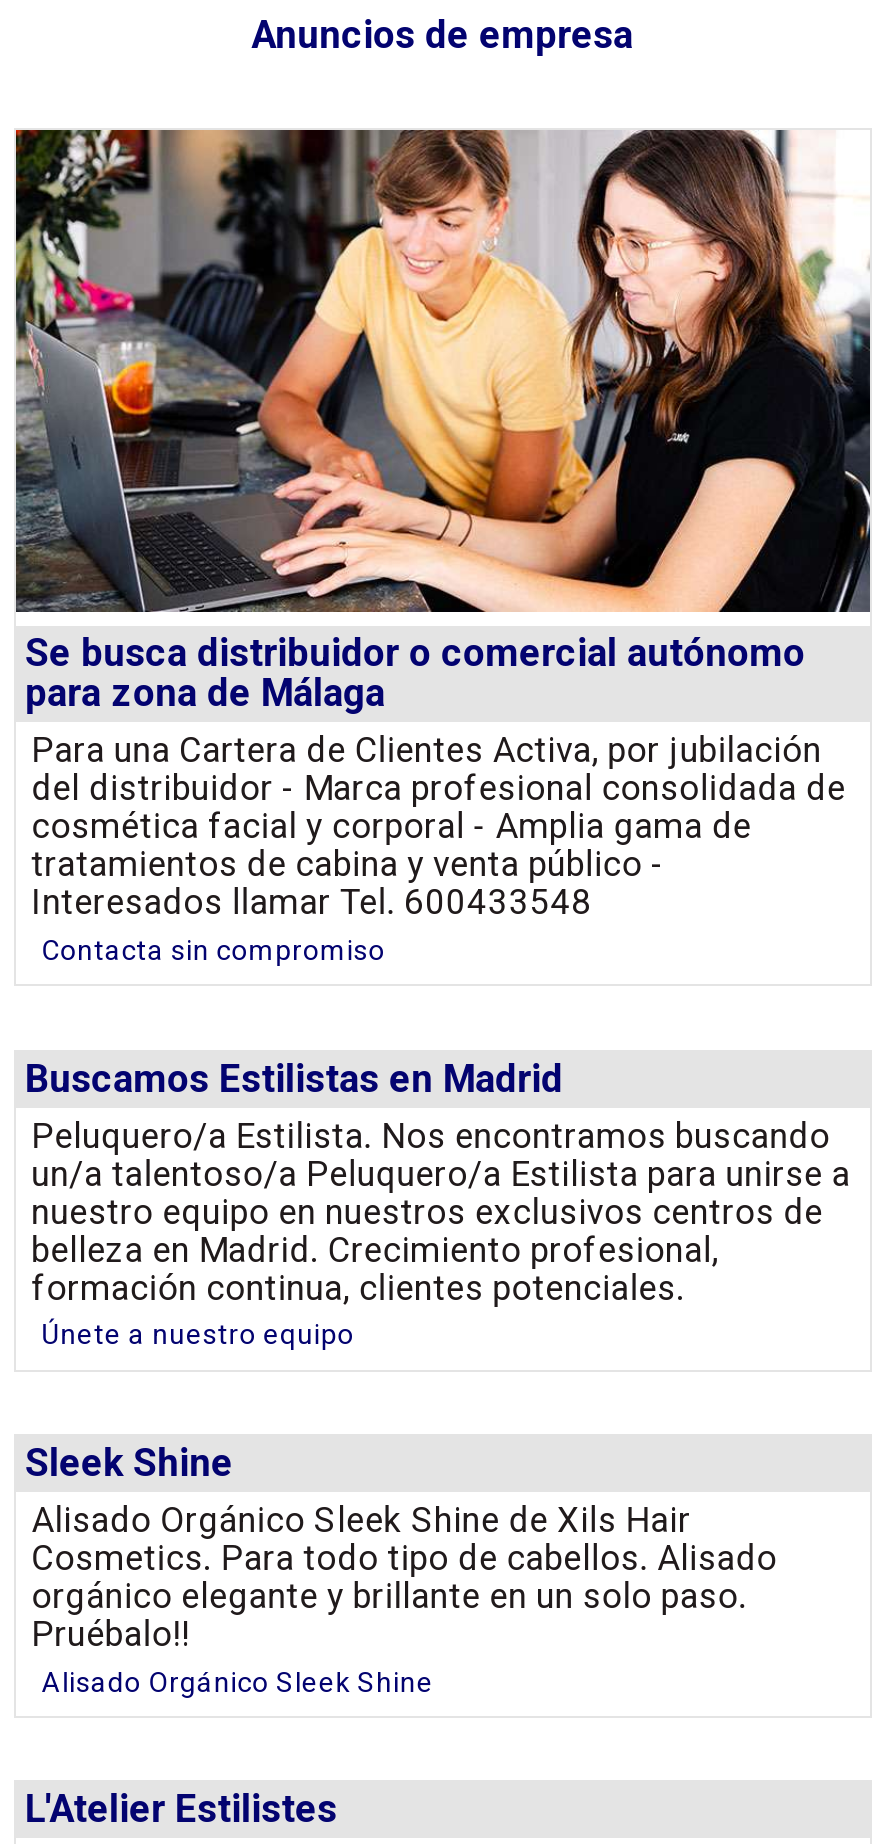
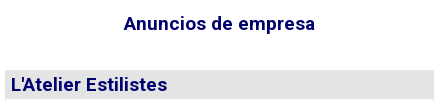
- [image]
- Se busca distribuidor o comercial autónomo
- para zona de Málaga
- Para una Cartera de Clientes Activa, por jubilación
- del distribuidor - Marca profesional consolidada de
- cosmética facial y corporal - Amplia gama de
- tratamientos de cabina y venta público -
- Interesados llamar Tel. 600433548
- Contacta sin compromiso
- Buscamos Estilistas en Madrid
- Peluquero/a Estilista. Nos encontramos buscando
- un/a talentoso/a Peluquero/a Estilista para unirse a
- nuestro equipo en nuestros exclusivos centros de
- belleza en Madrid. Crecimiento profesional,
- formación continua, clientes potenciales.
- Únete a nuestro equipo
- Sleek Shine
- Alisado Orgánico Sleek Shine de Xils Hair
- Cosmetics. Para todo tipo de cabellos. Alisado
- orgánico elegante y brillante en un solo paso.
- Pruébalo!!
- Alisado Orgánico Sleek Shine
